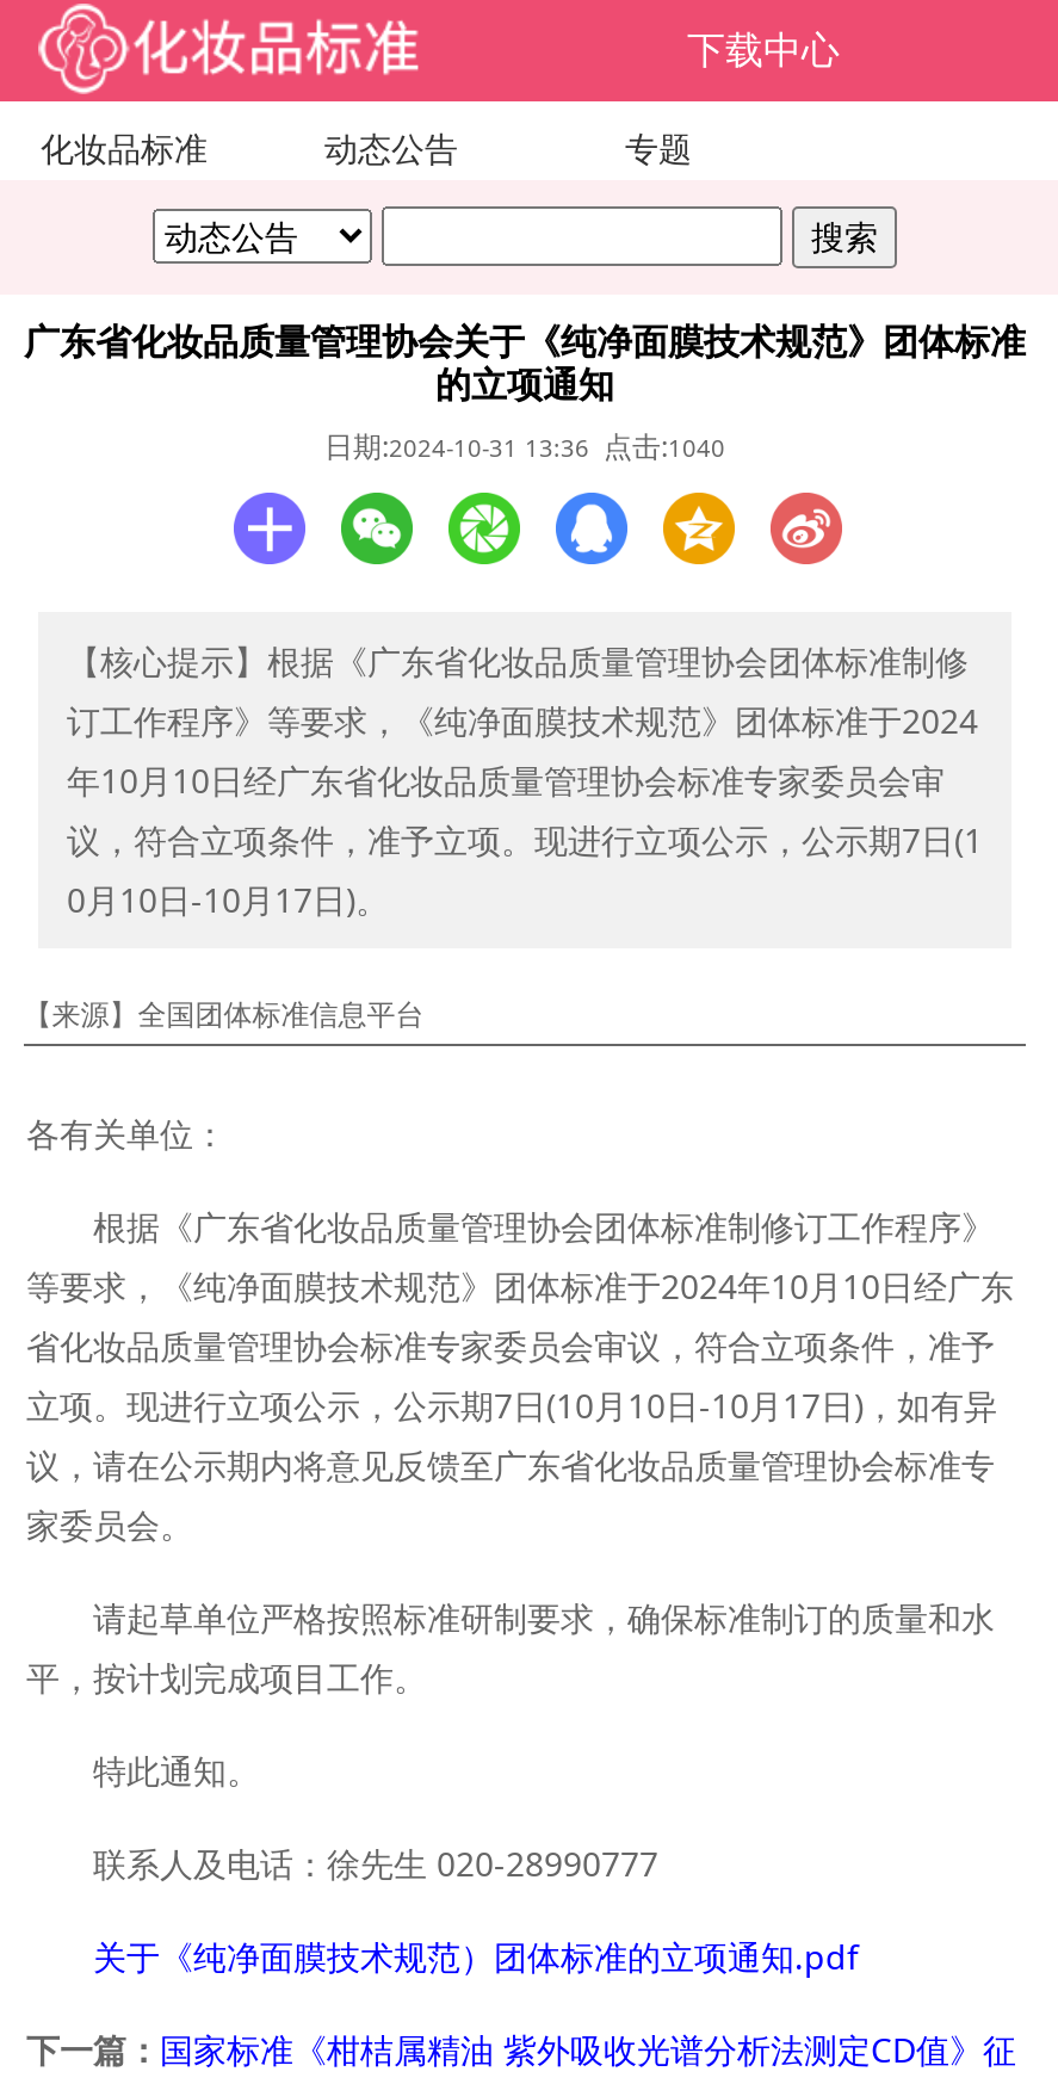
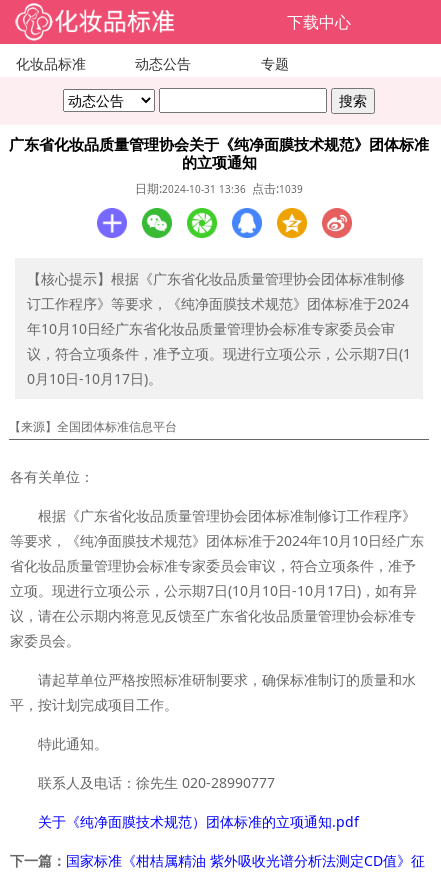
- 日期:2024-10-31 13:36点击: 1040
+ 日期:2024-10-31 13:36点击: 1039
